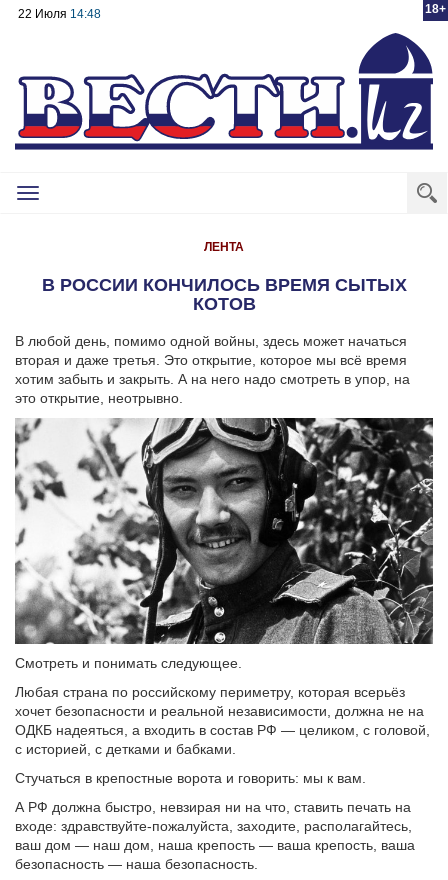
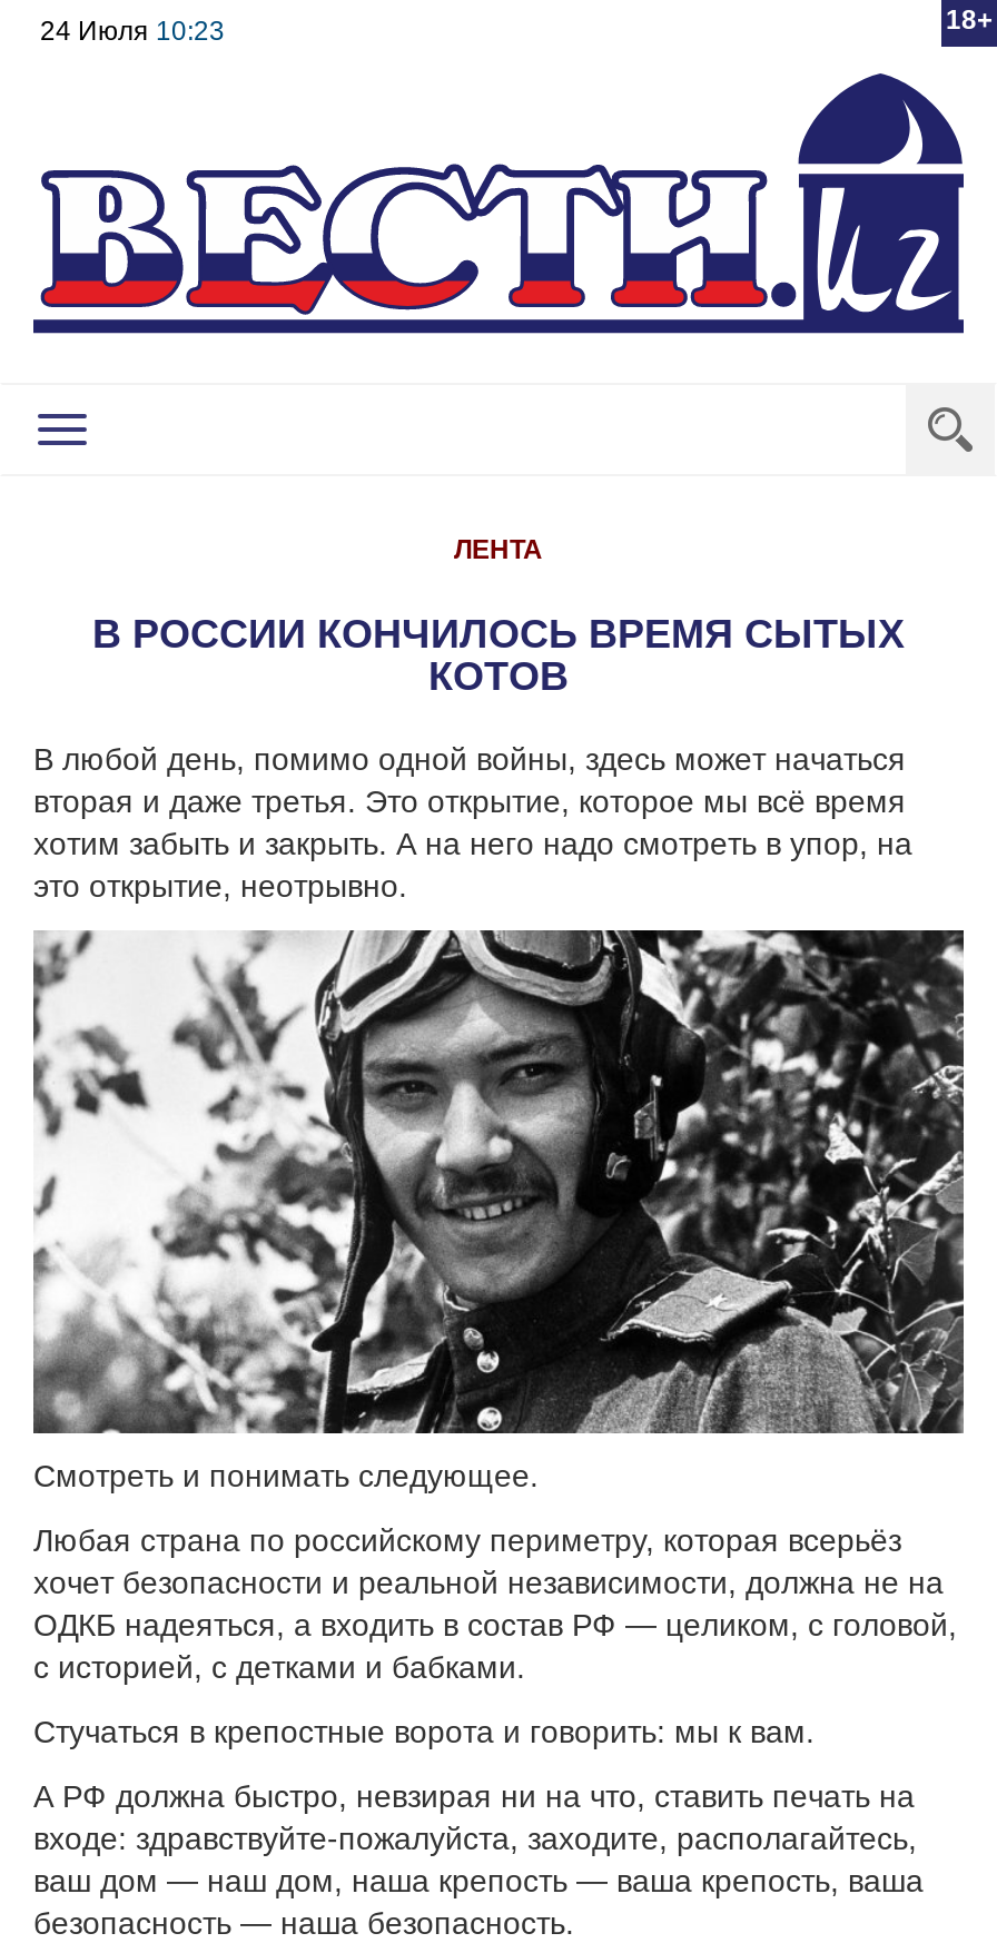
- 22 Июля 14:48
+ 24 Июля 10:23
